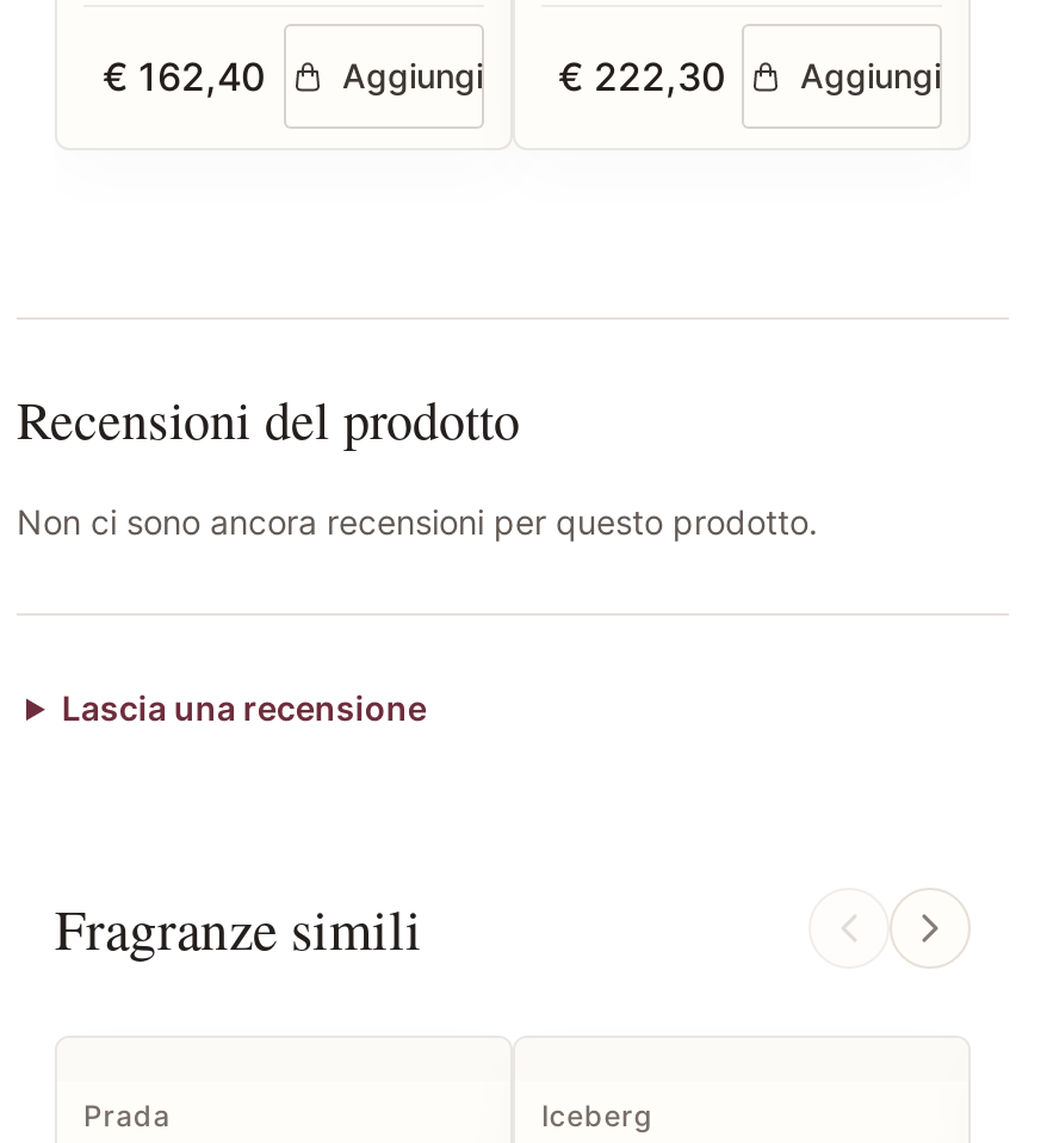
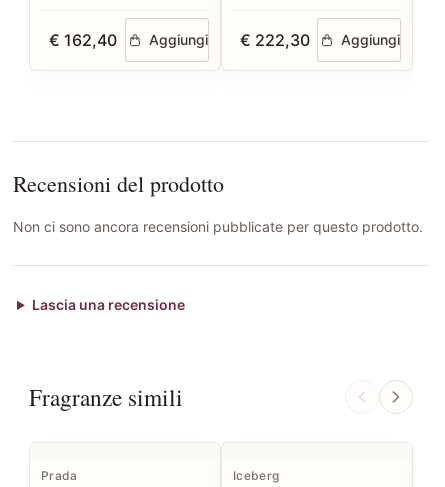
- Non ci sono ancora recensioni per questo prodotto.
+ Non ci sono ancora recensioni pubblicate per questo prodotto.
